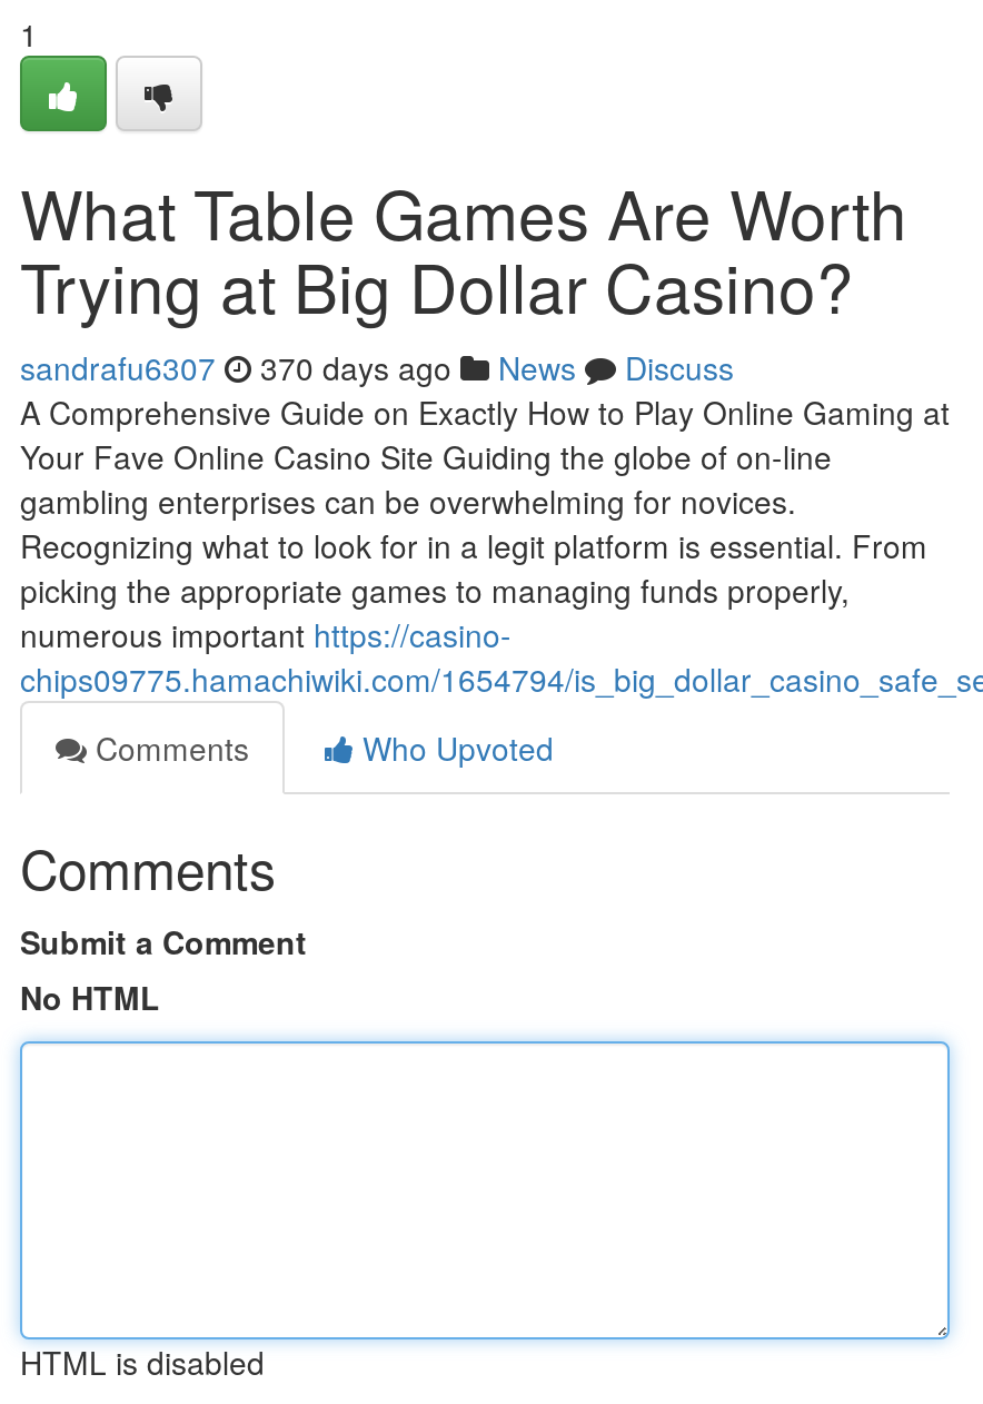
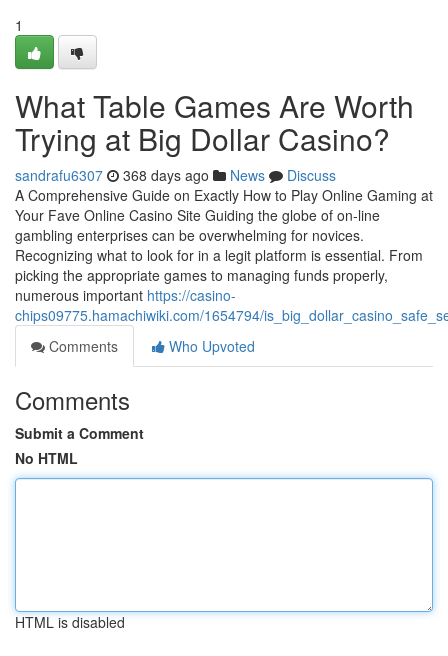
- sandrafu6307 370 days ago News Discuss
+ sandrafu6307 368 days ago News Discuss
